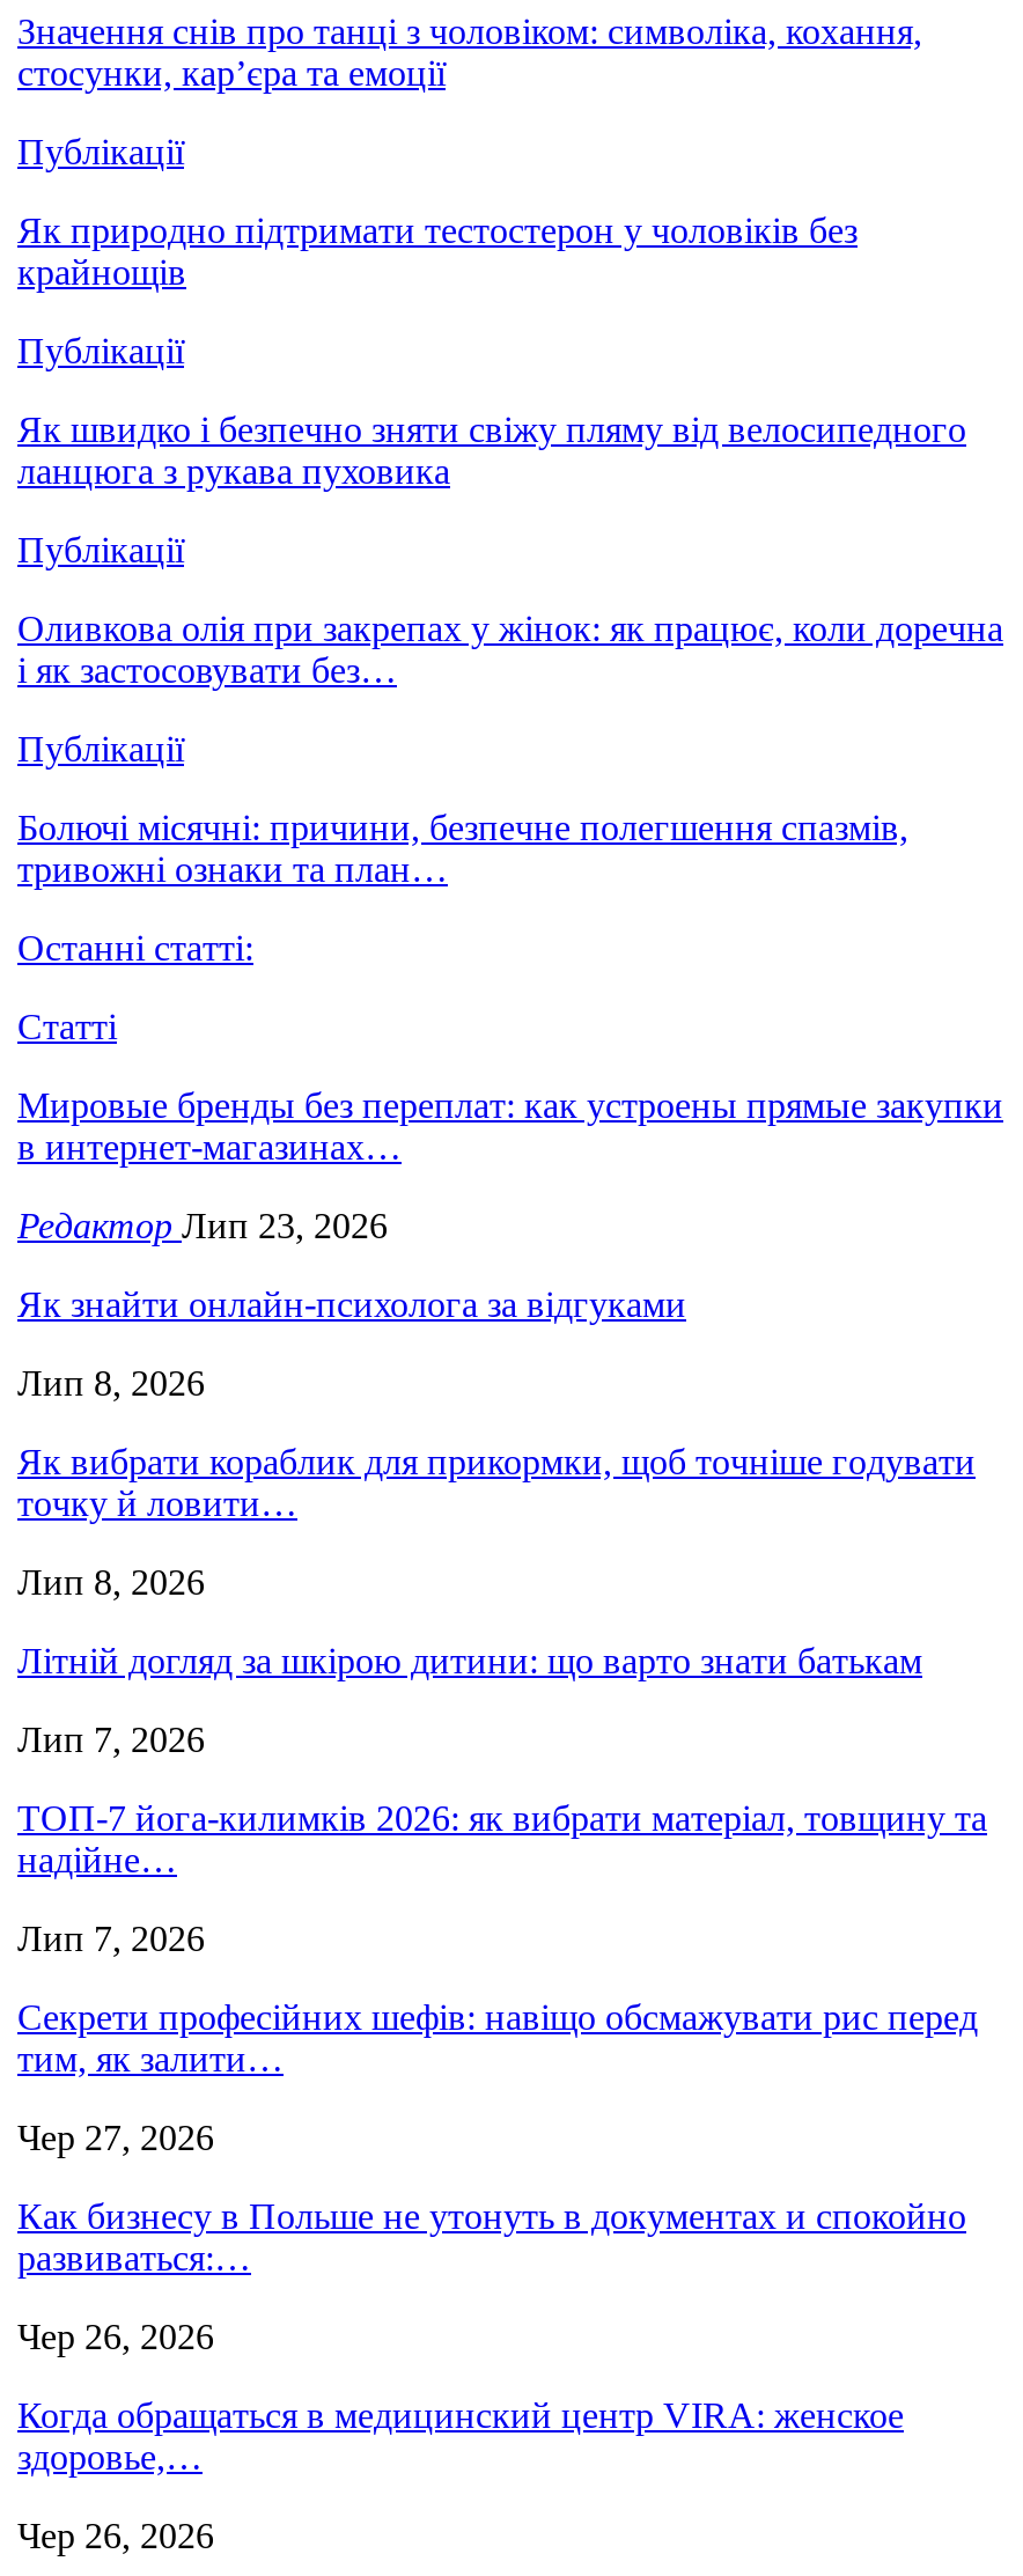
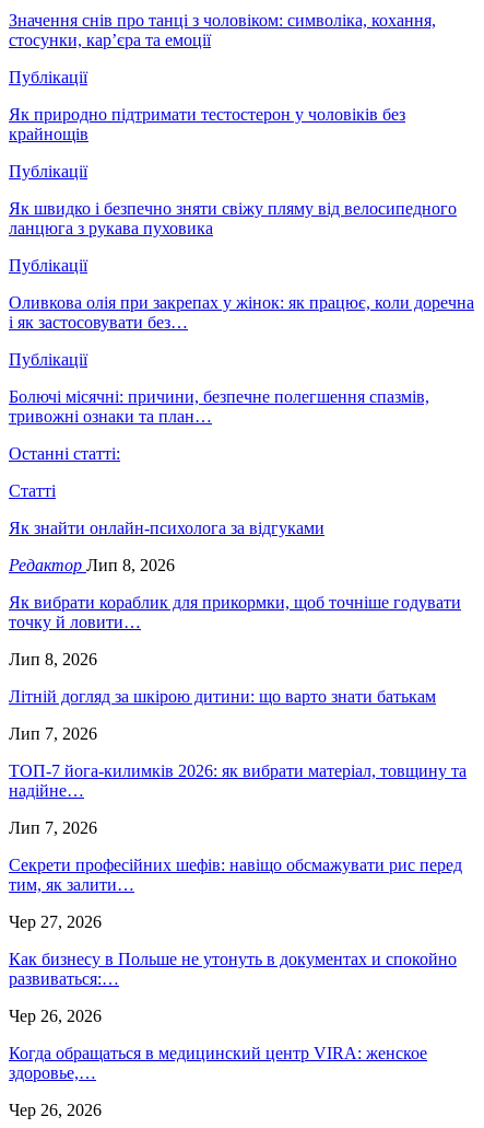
- Мировые бренды без переплат: как устроены прямые закупки
- в интернет-магазинах…
- Редактор Лип 23, 2026

- Лип 8, 2026
+ Редактор Лип 8, 2026
